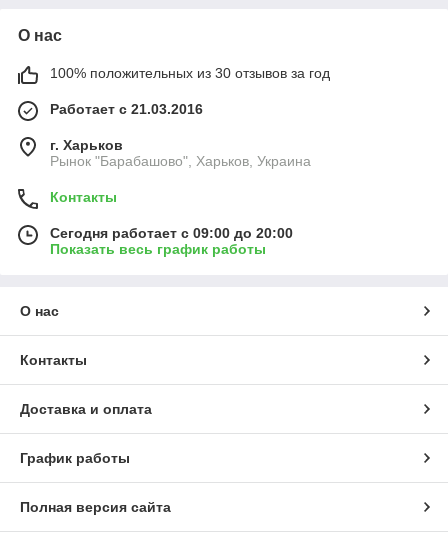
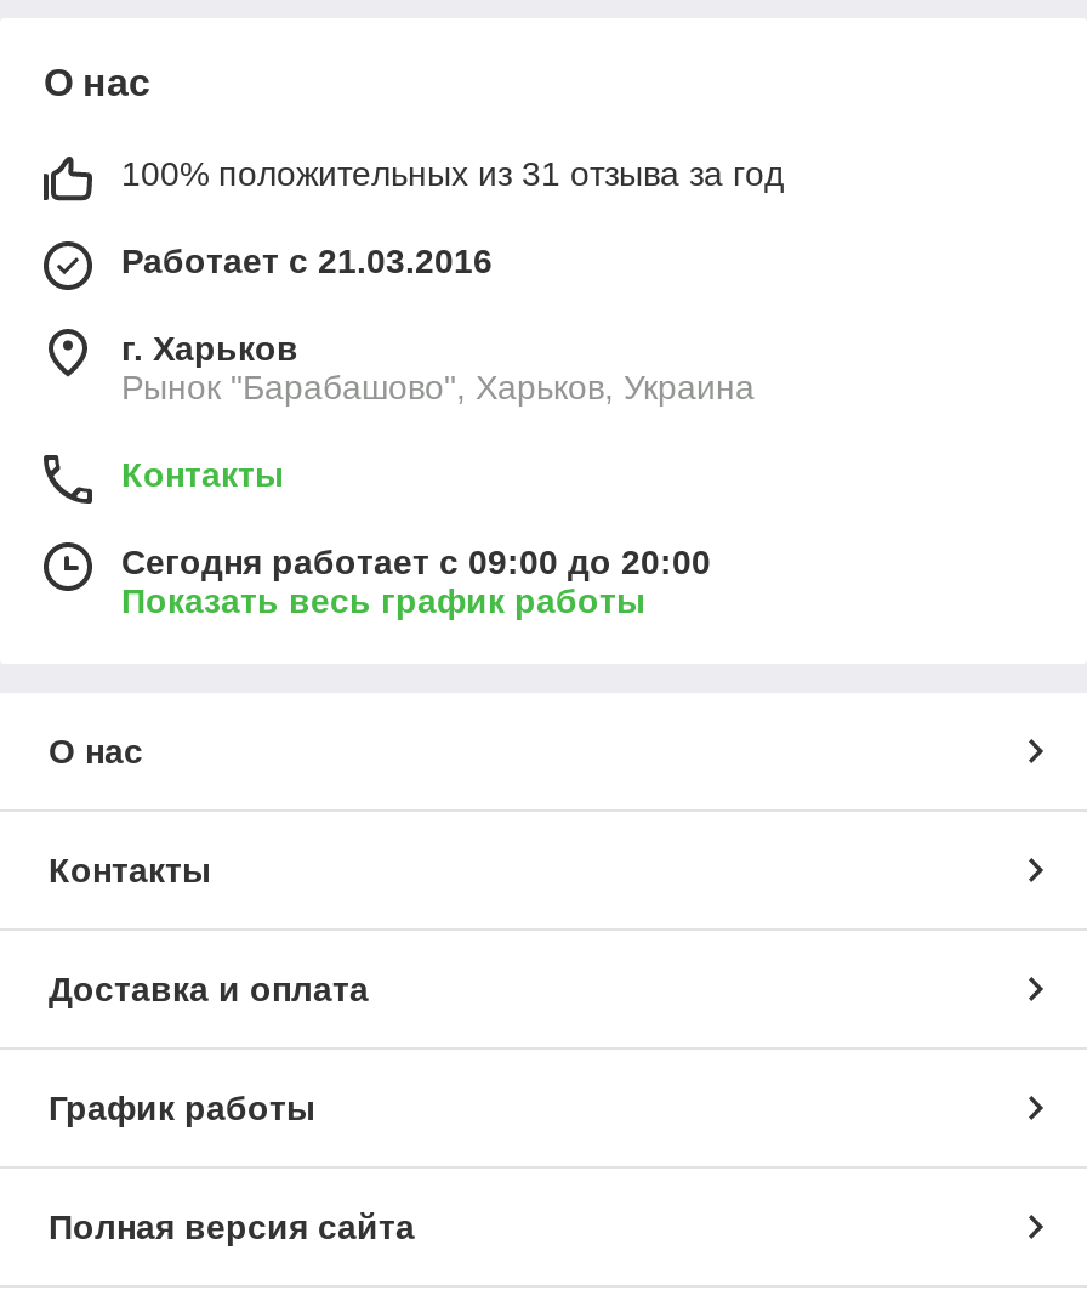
- 100% положительных из 30 отзывов за год
+ 100% положительных из 31 отзыва за год
